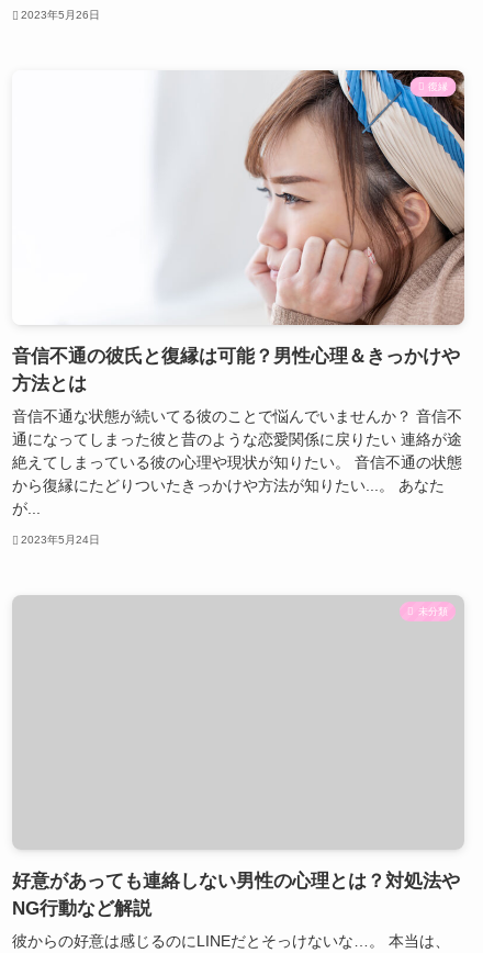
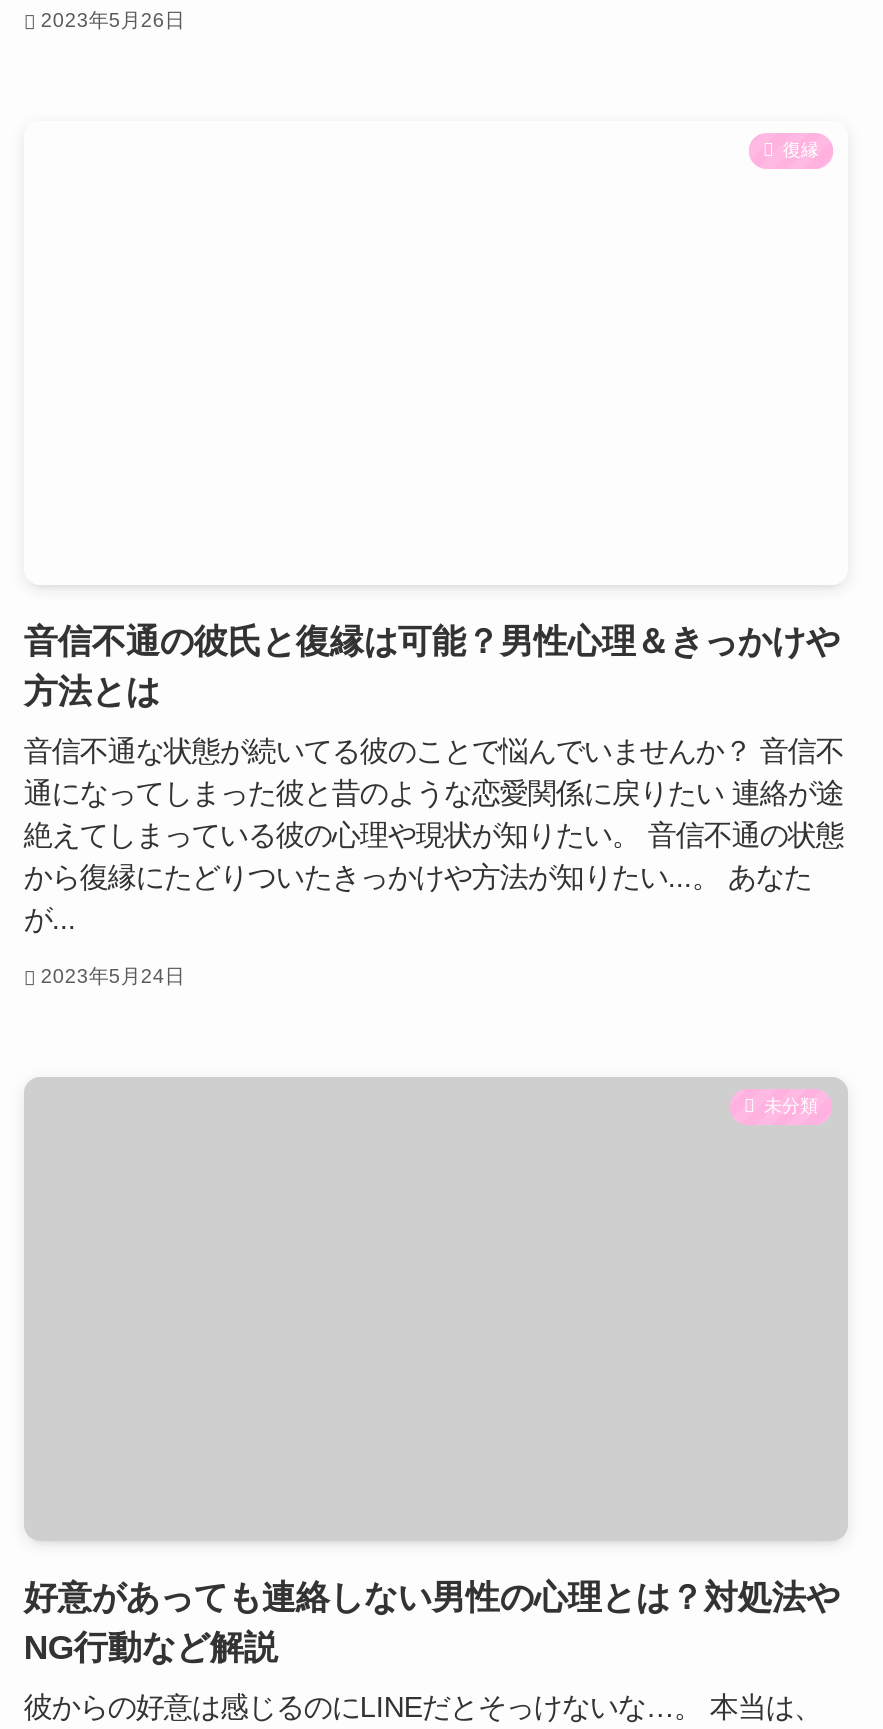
- [image]
